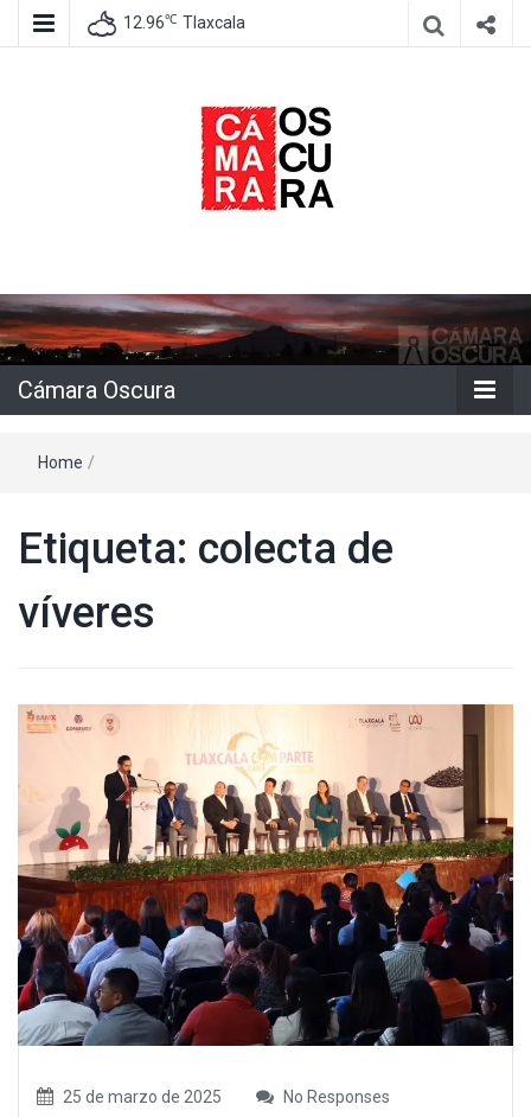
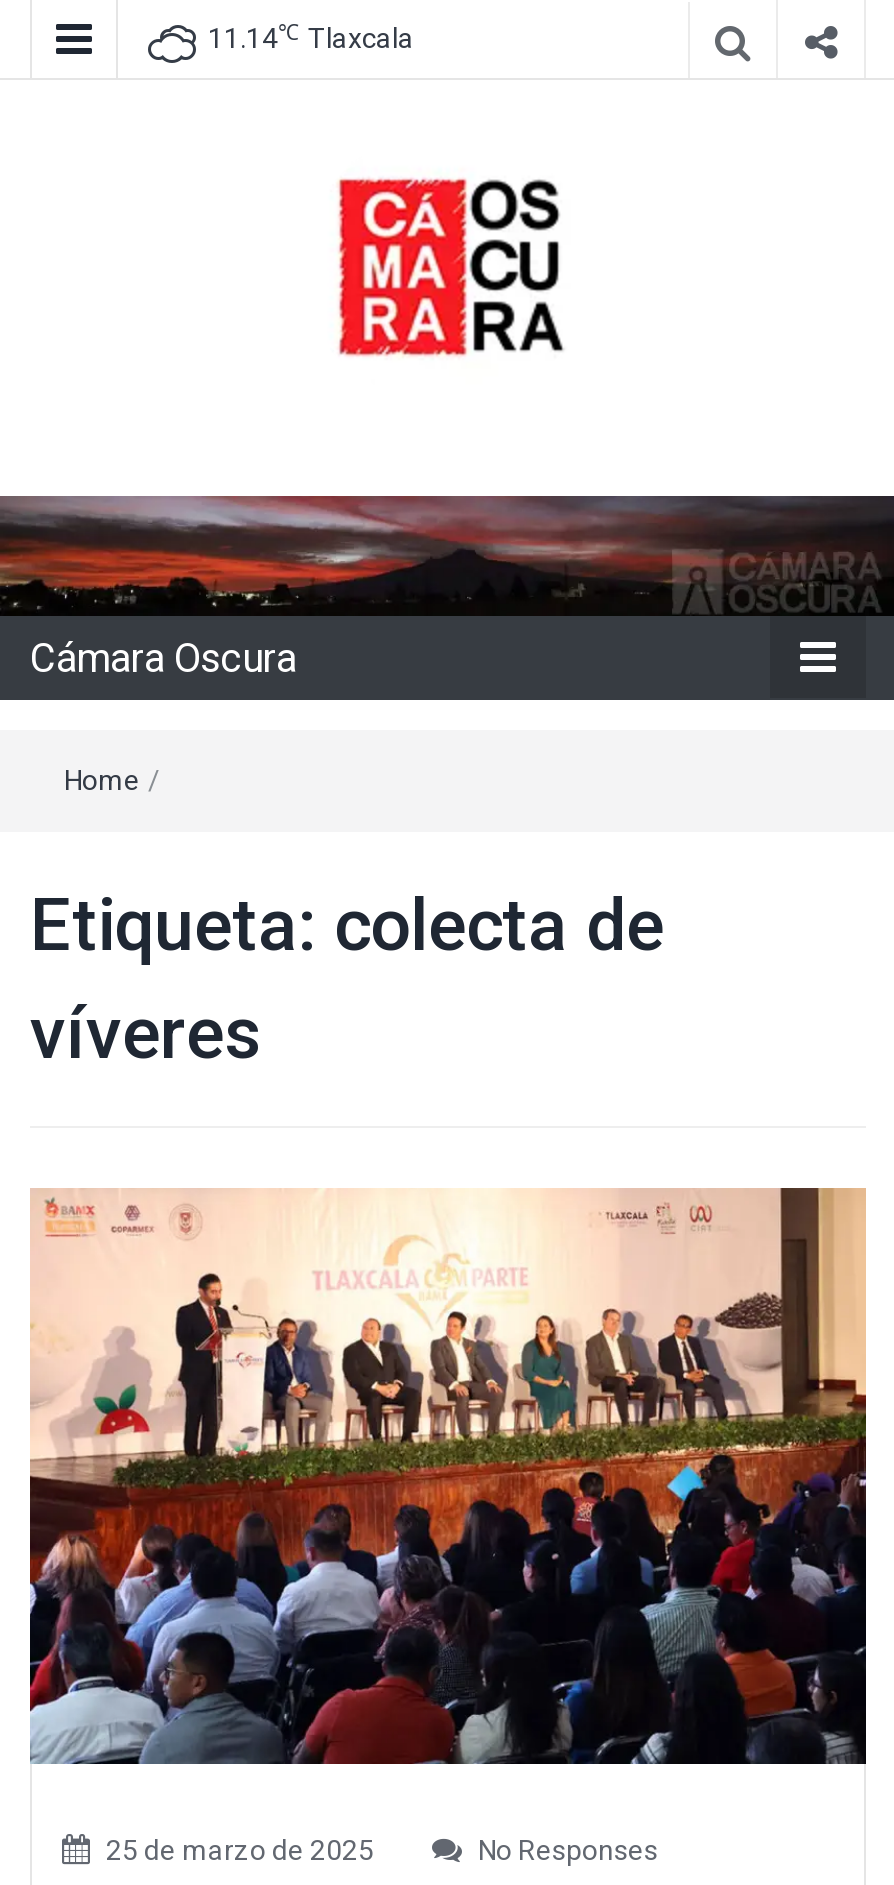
- 12.96℃ Tlaxcala
+ 11.14℃ Tlaxcala
